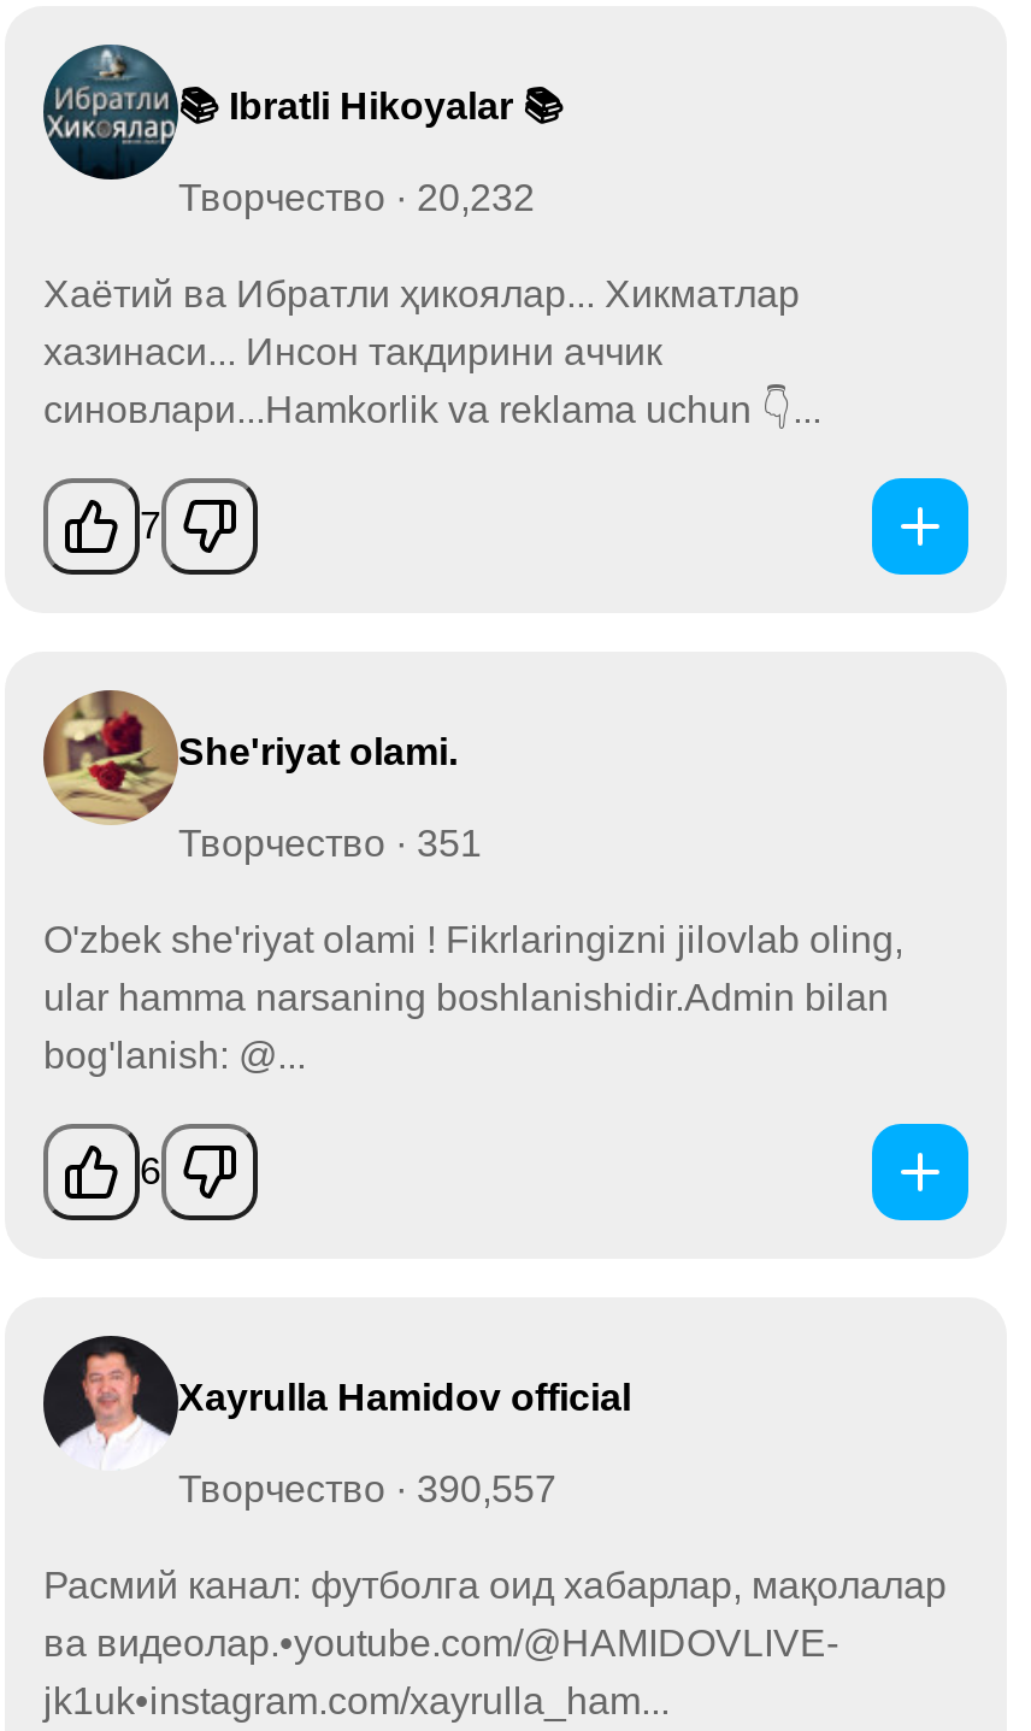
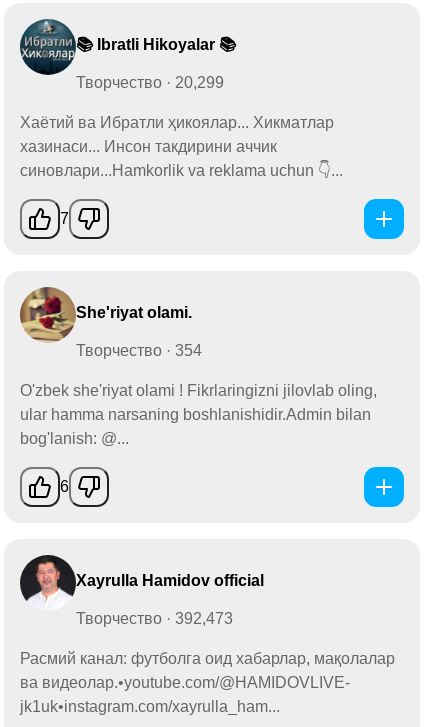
- Творчество · 20,232
+ Творчество · 20,299

- Творчество · 351
+ Творчество · 354

- Творчество · 390,557
+ Творчество · 392,473
